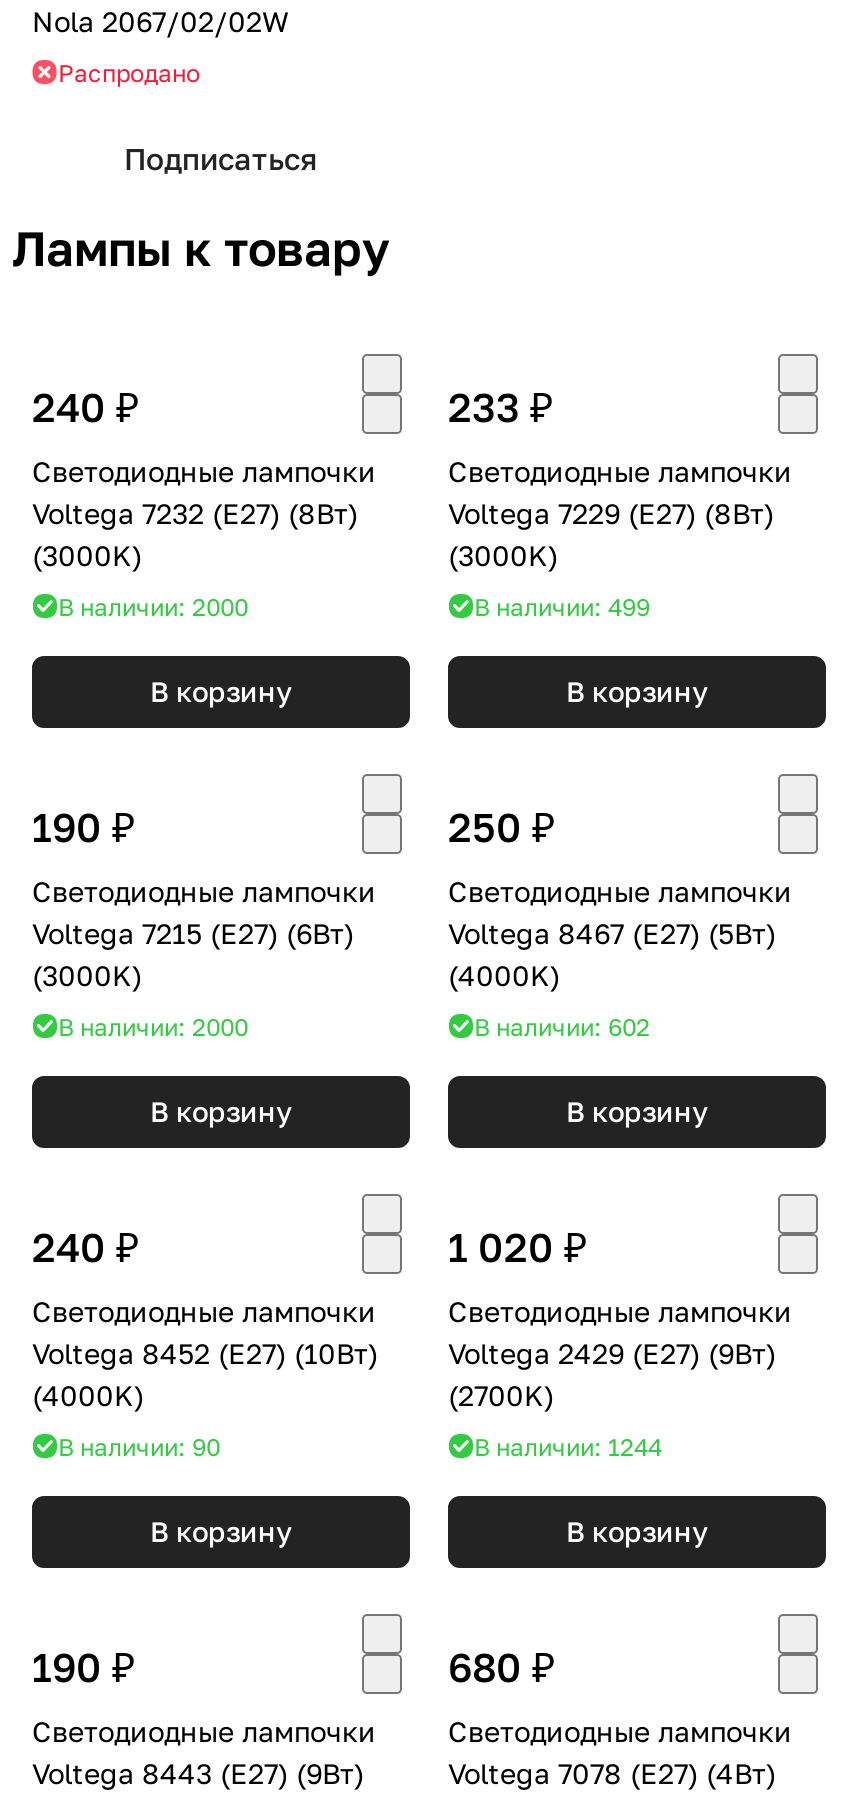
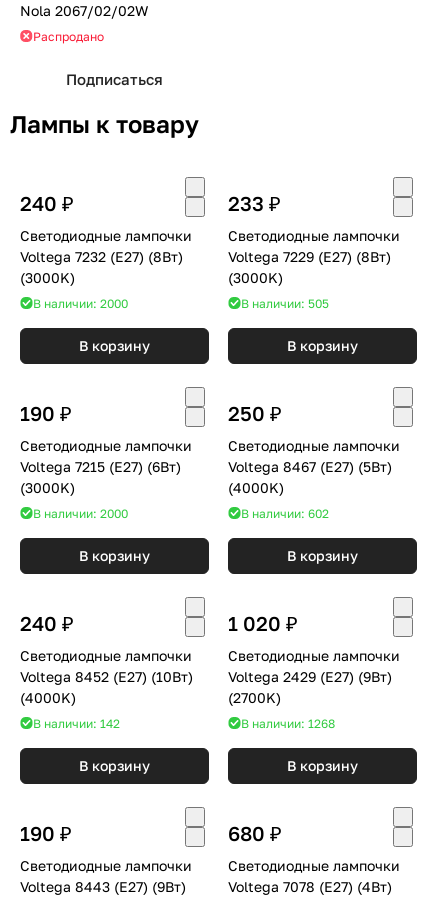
- В наличии: 499
+ В наличии: 505

- В наличии: 90
+ В наличии: 142

- В наличии: 1244
+ В наличии: 1268
